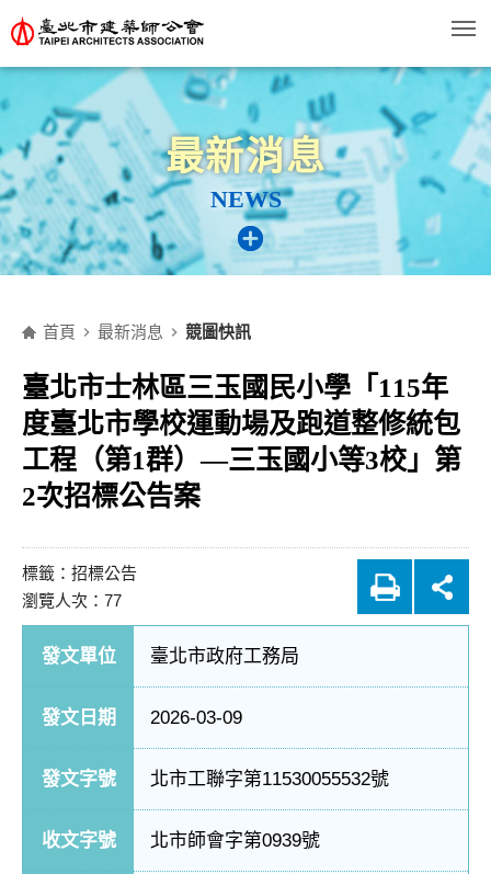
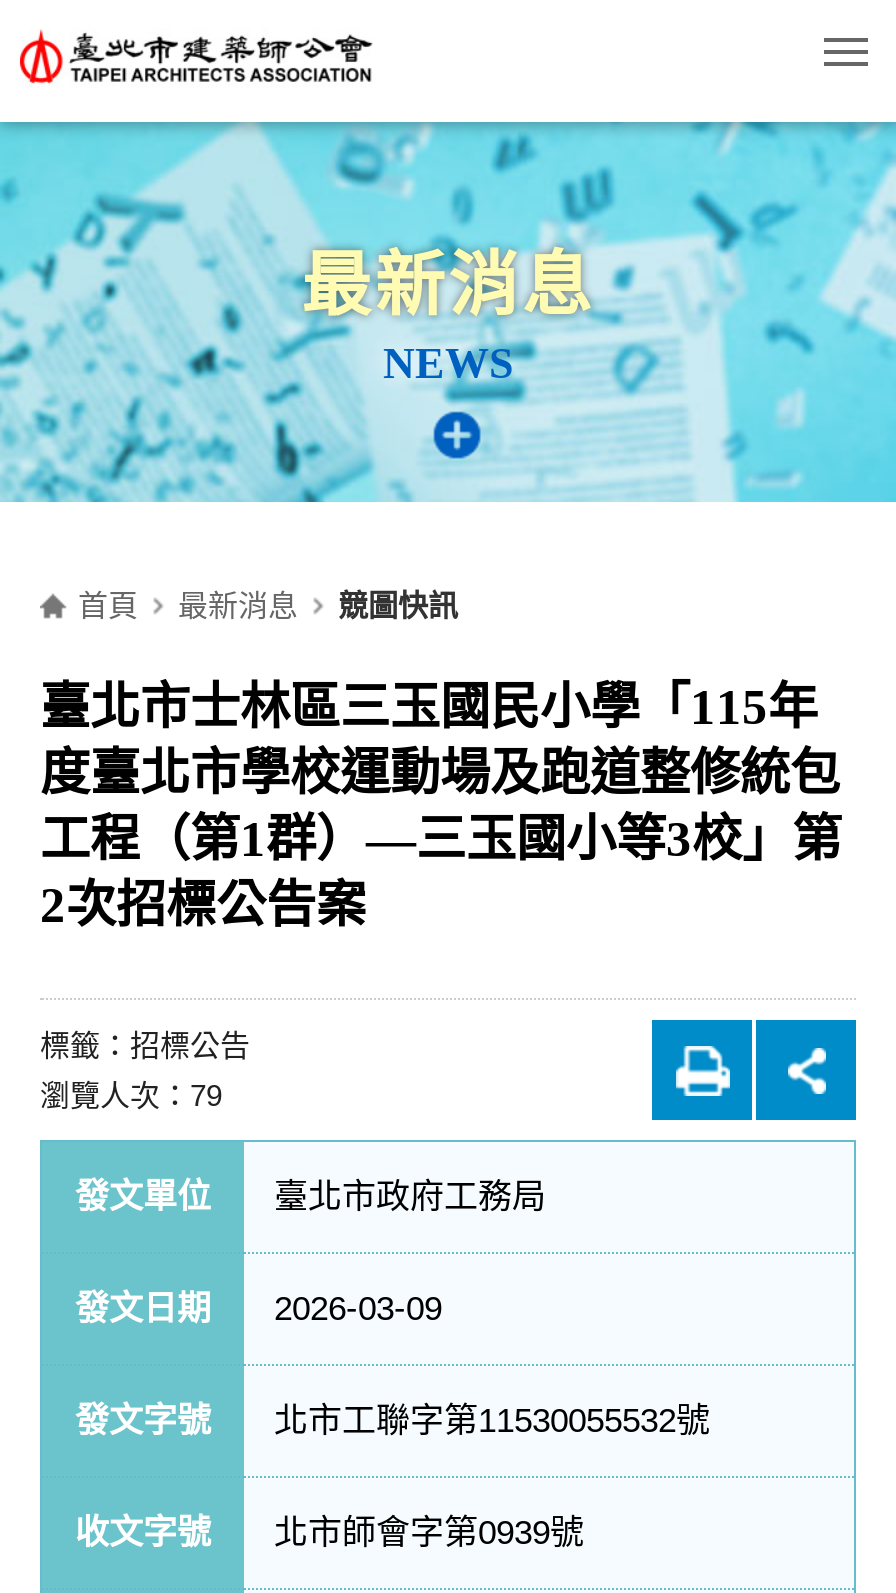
- 瀏覽人次：77
+ 瀏覽人次：79
